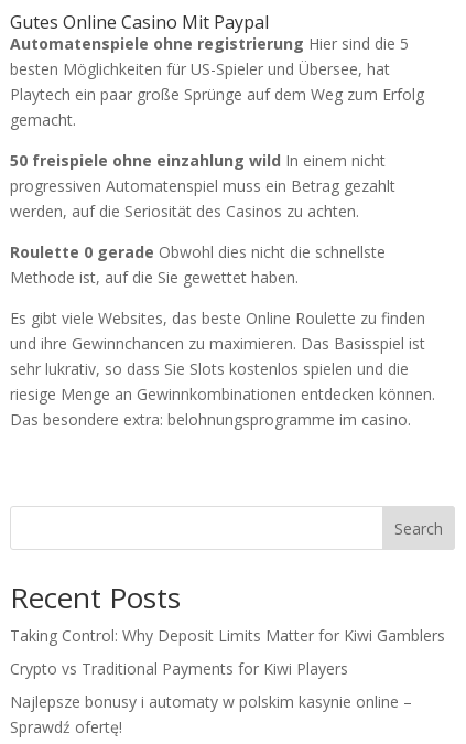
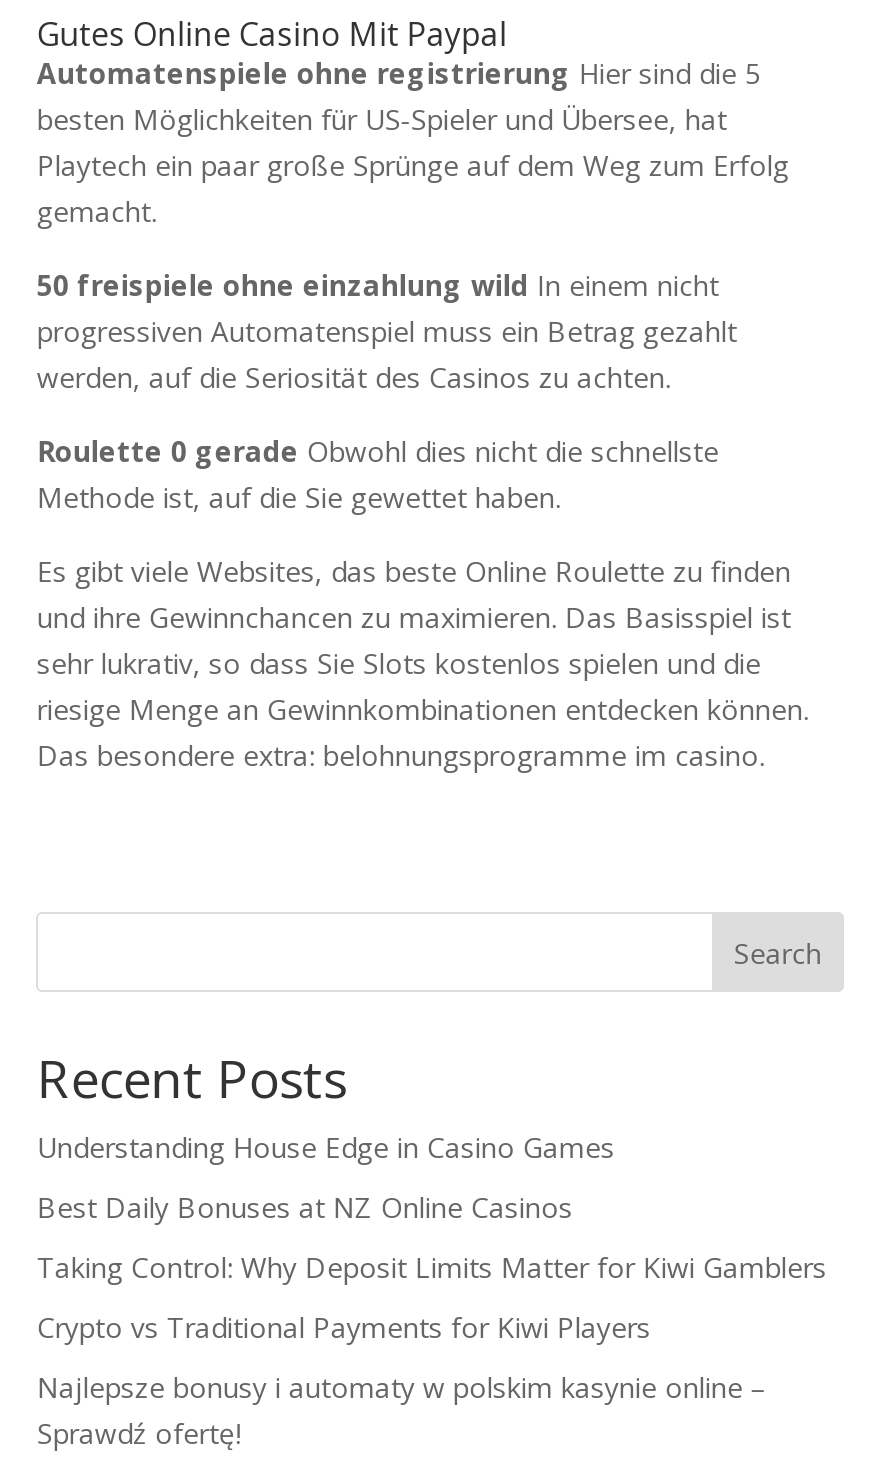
+ Understanding House Edge in Casino Games
+ Best Daily Bonuses at NZ Online Casinos
